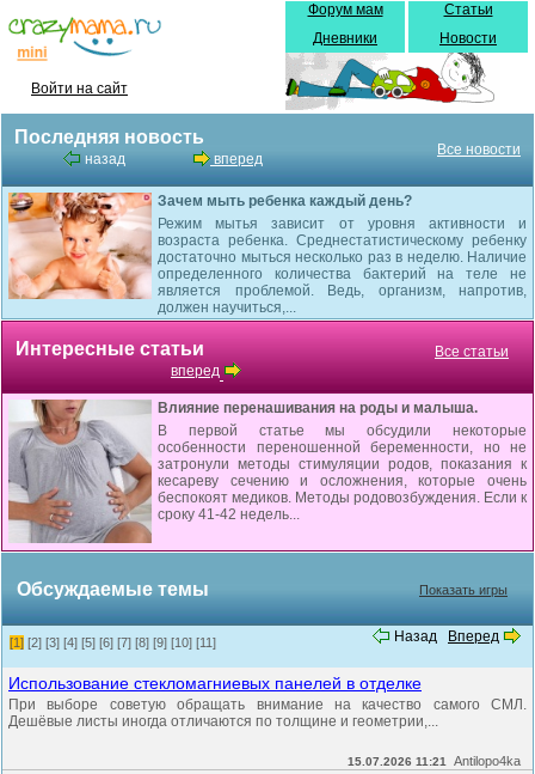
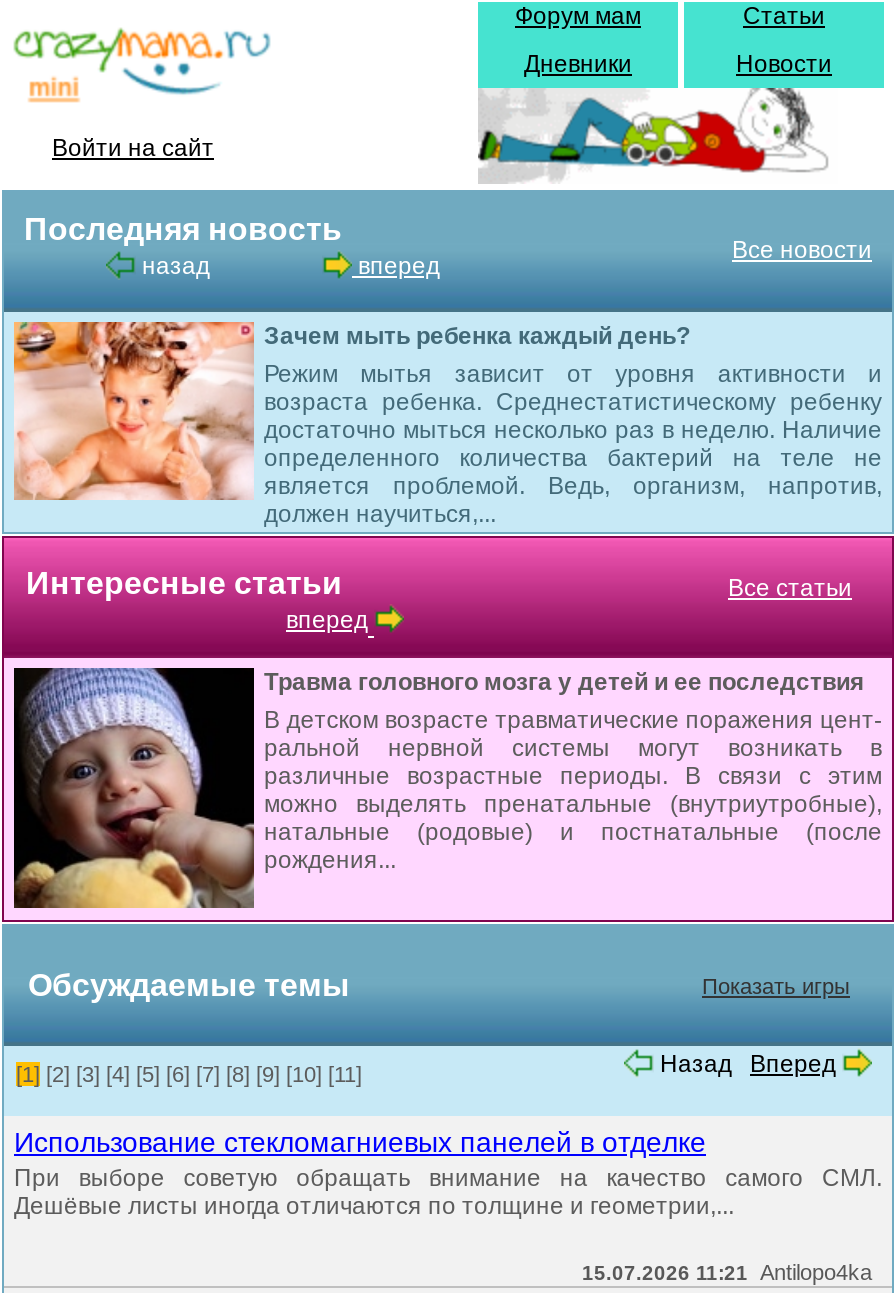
- [image]
- Влияние перенашивания на роды и малыша.
- В первой статье мы обсудили некоторые
- особенности переношенной беременности, но не
- затронули методы стимуляции родов, показания к
- кесареву сечению и осложнения, которые очень
- беспокоят медиков. Методы родовозбуждения. Если к
- сроку 41-42 недель...
+ [image]
+ Травма головного мозга у детей и ее последствия
+ В детском возрасте травматические поражения цент
+ ральной нервной системы могут возникать в
+ различные возрастные периоды. В связи с этим
+ можно выделять пренатальные (внутриутробные),
+ натальные (родовые) и постнатальные (после
+ рождения...
